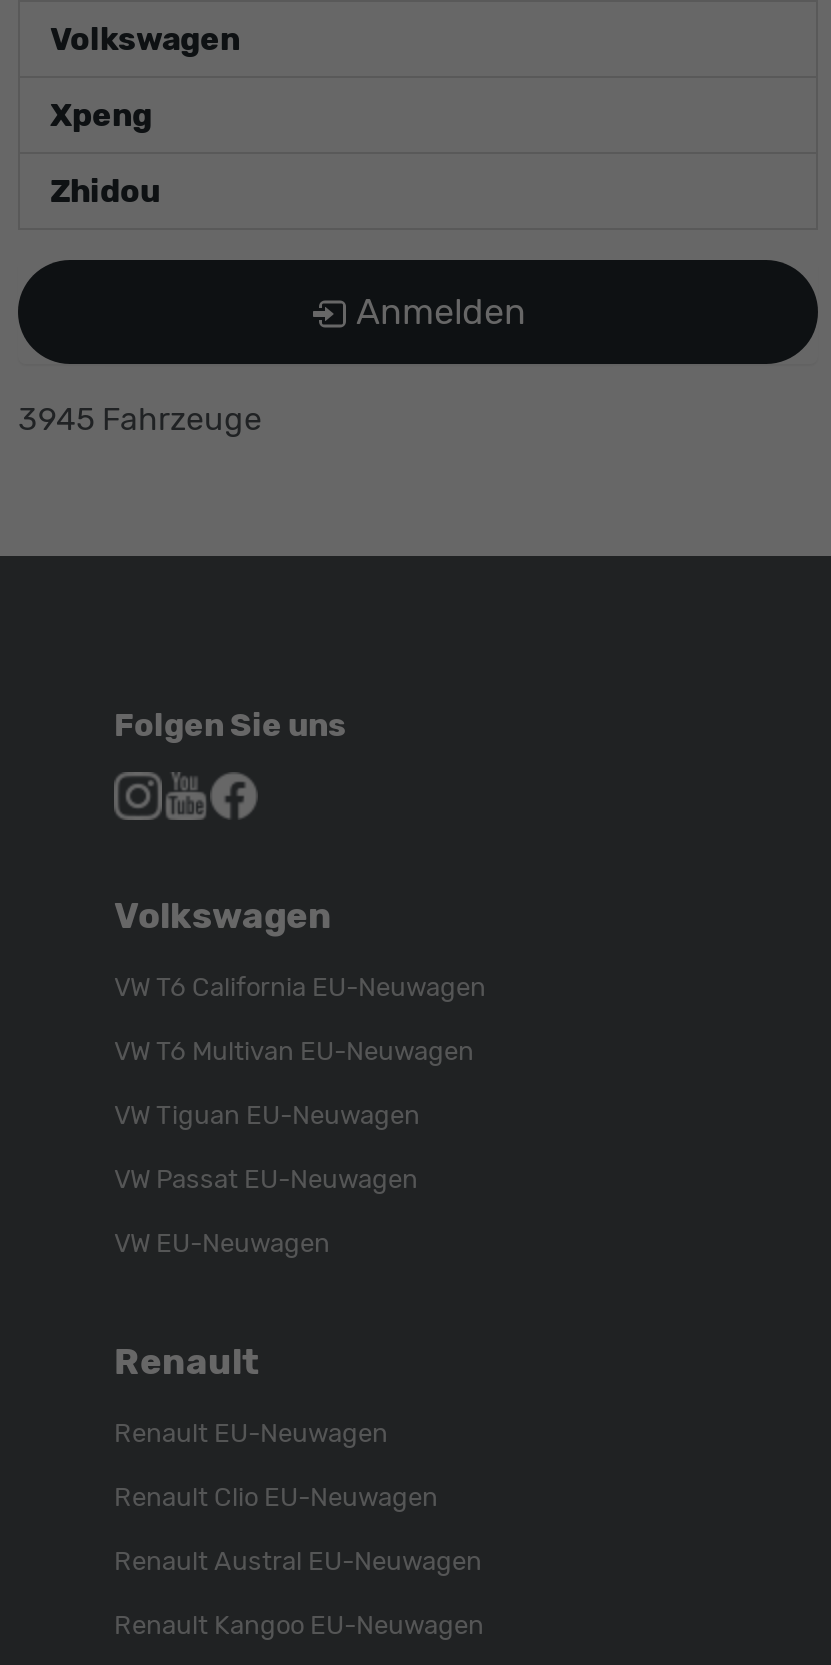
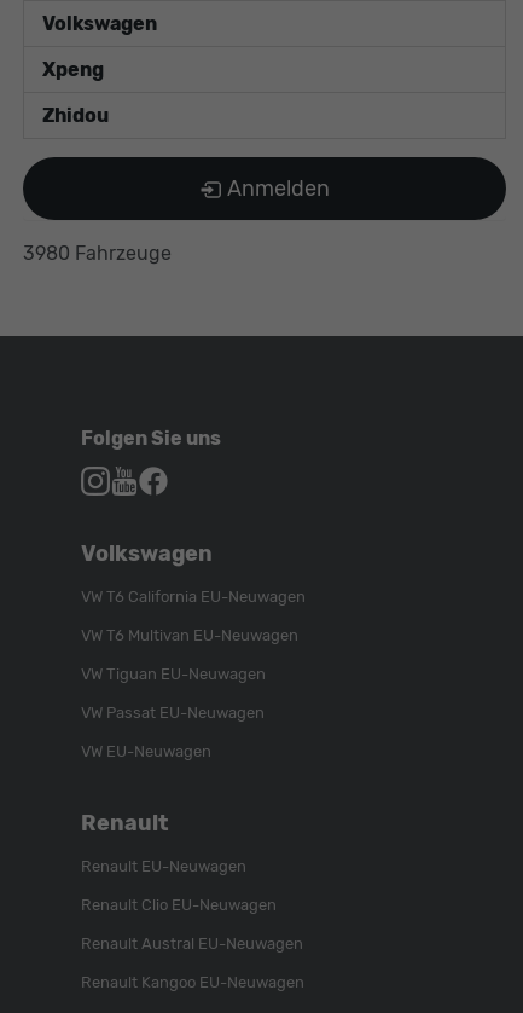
- 3945 Fahrzeuge
+ 3980 Fahrzeuge
